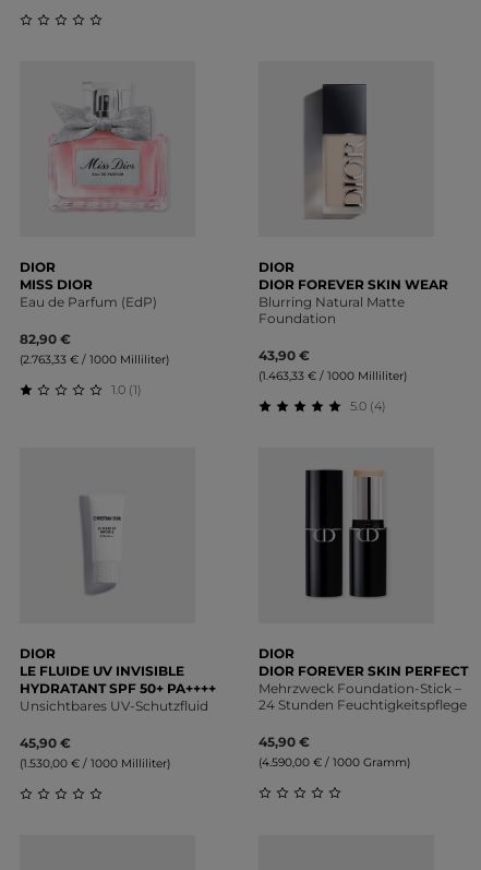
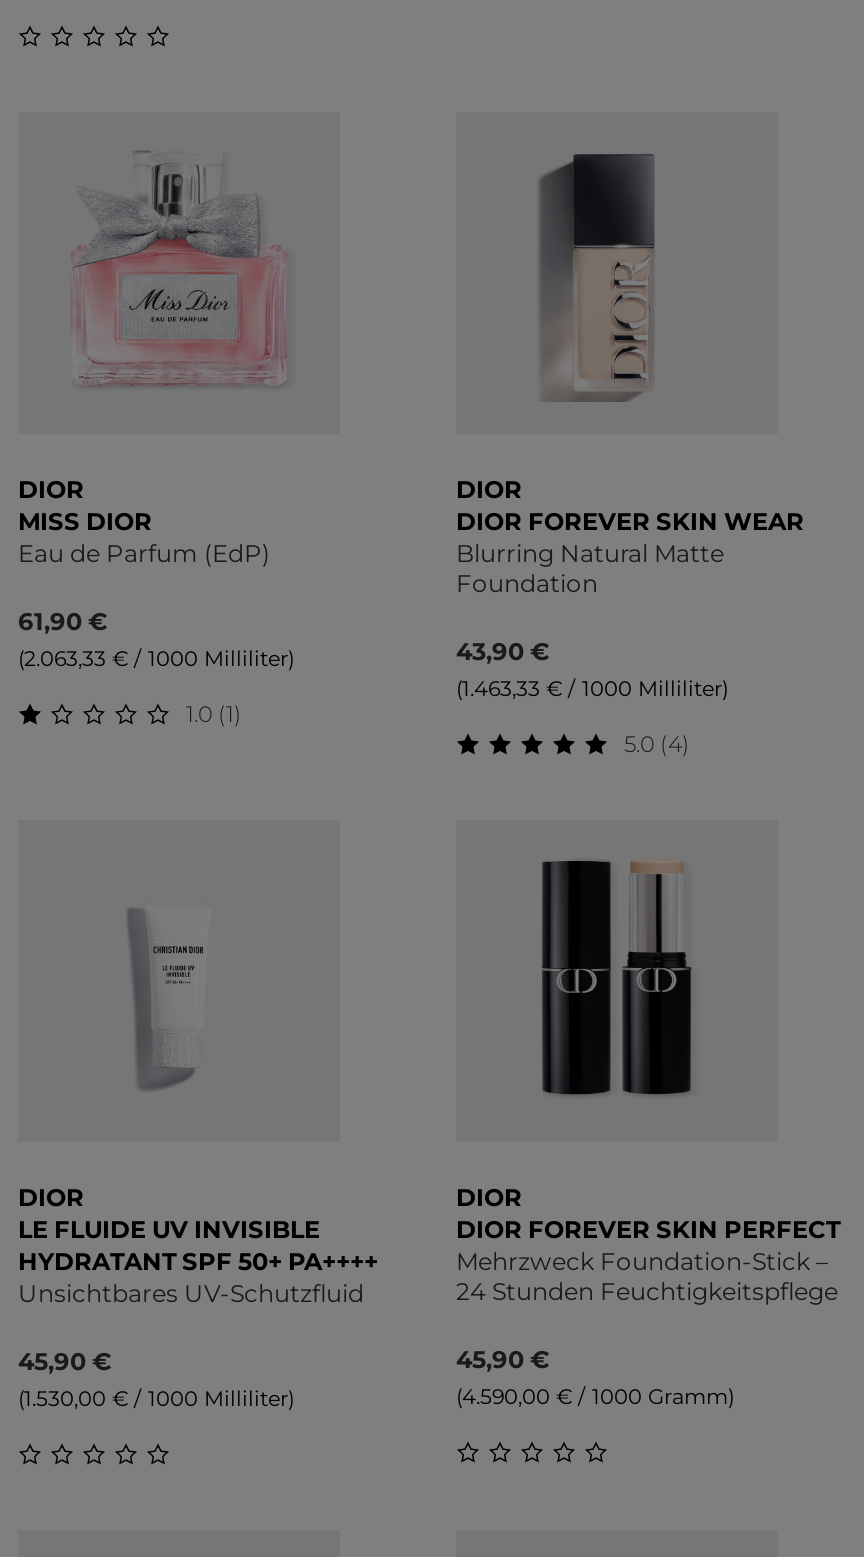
- 82,90 €
+ 61,90 €

- (2.763,33 € / 1000 Milliliter)
+ (2.063,33 € / 1000 Milliliter)
